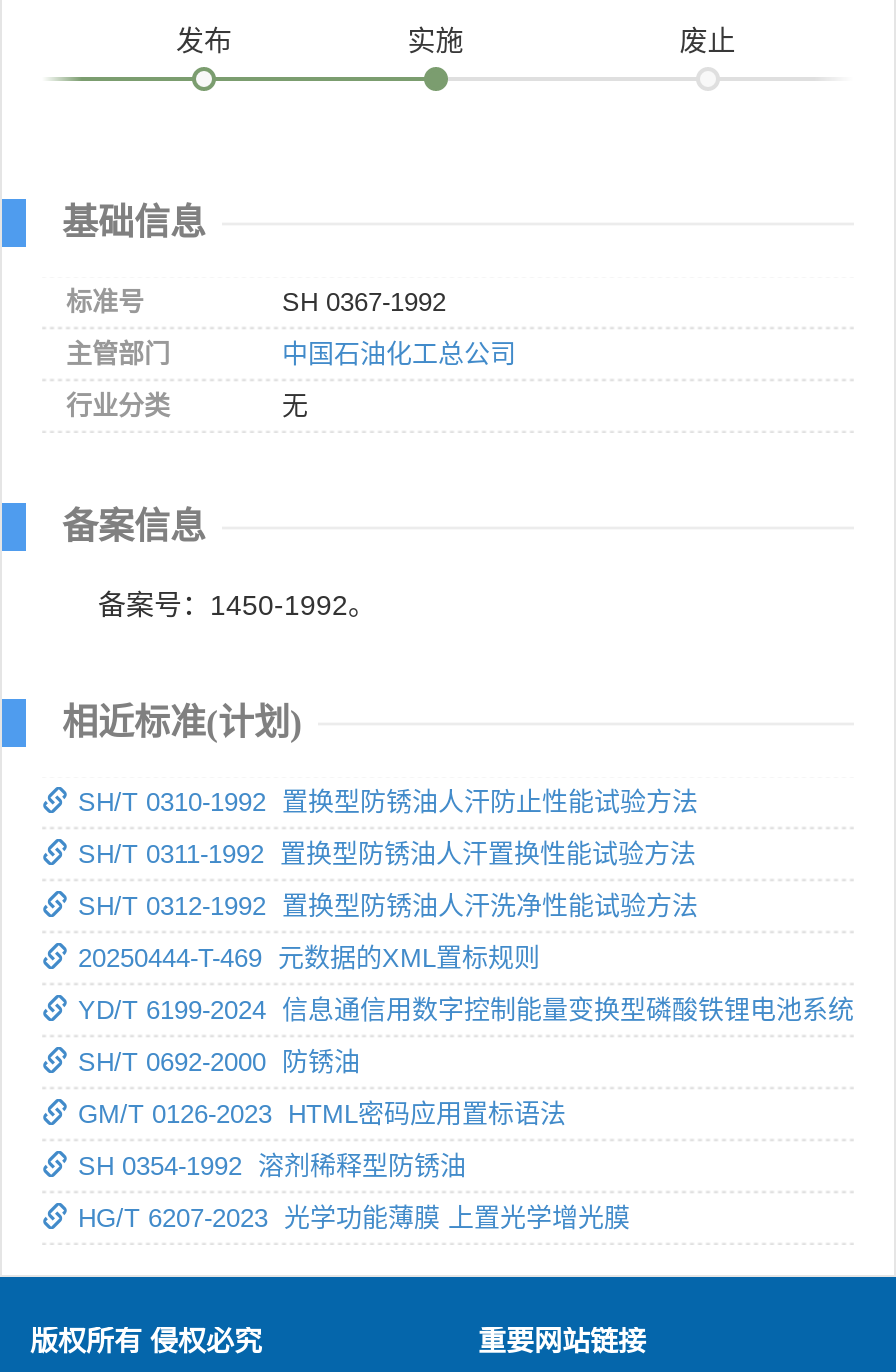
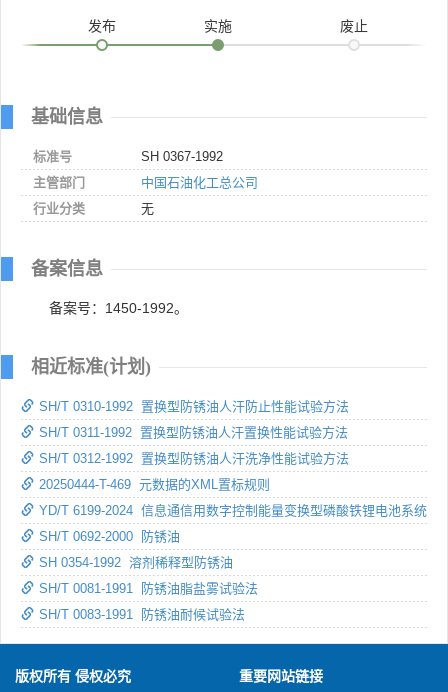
- GM/T 0126-2023 HTML密码应用置标语法

moved up: SH 0354-1992 溶剂稀释型防锈油

- HG/T 6207-2023 光学功能薄膜 上置光学增光膜
+ SH/T 0081-1991 防锈油脂盐雾试验法
+ SH/T 0083-1991 防锈油耐候试验法
